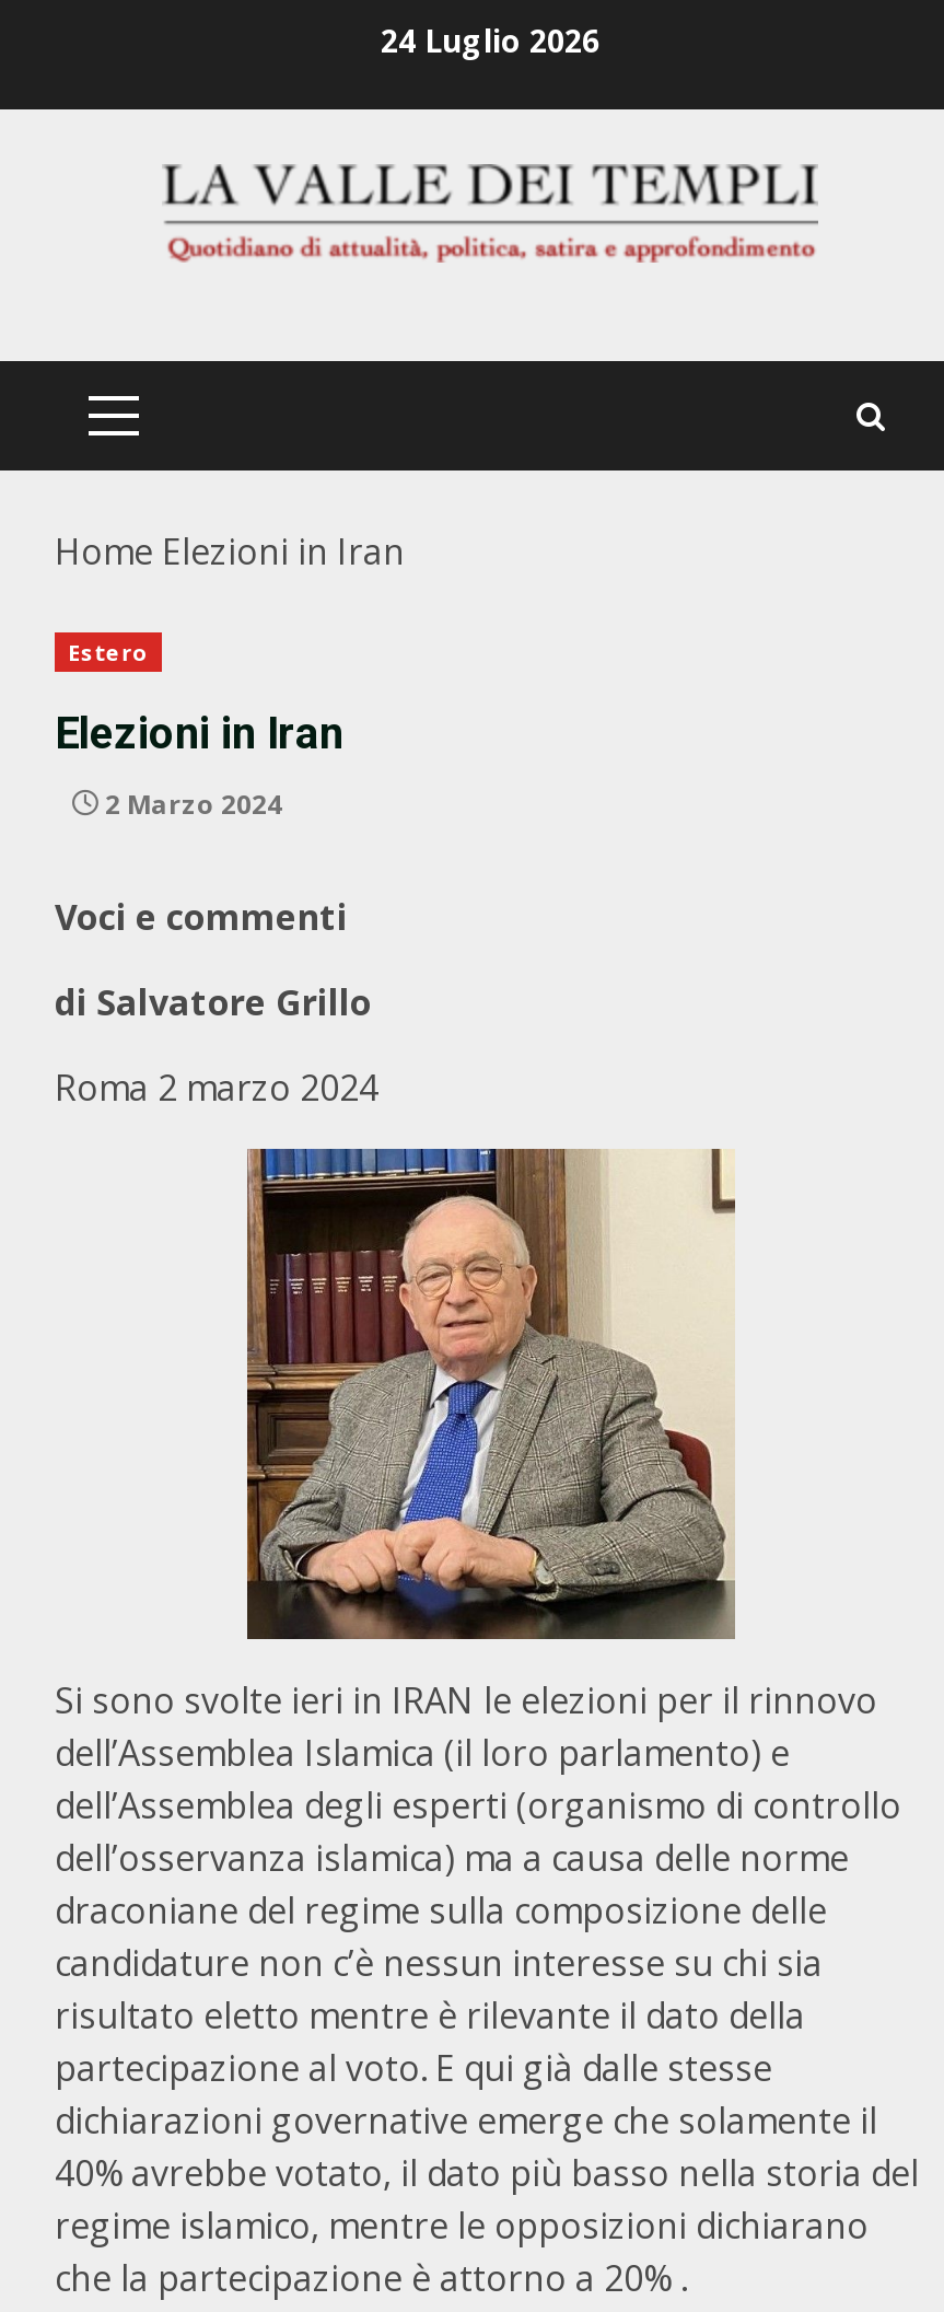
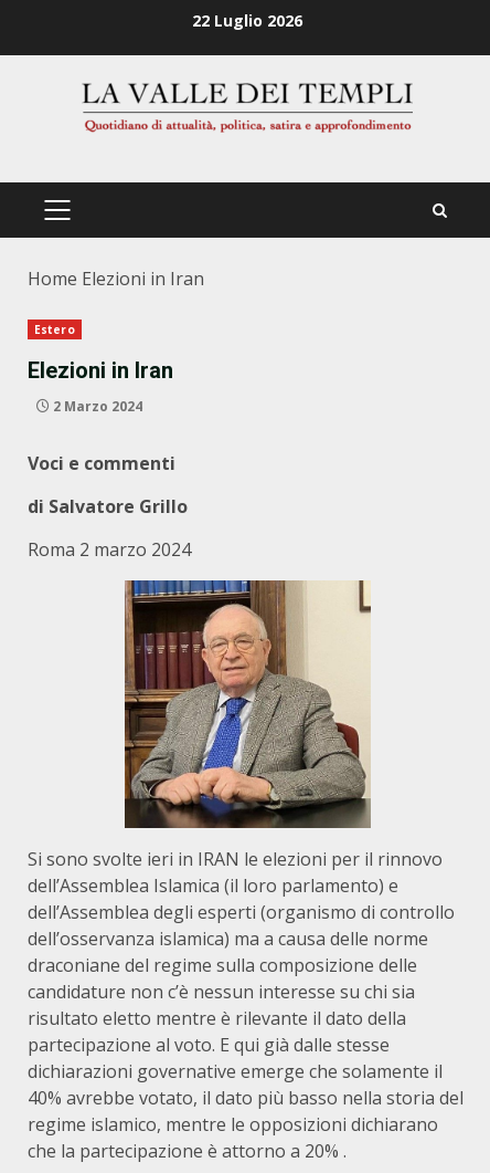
- 24 Luglio 2026
+ 22 Luglio 2026
